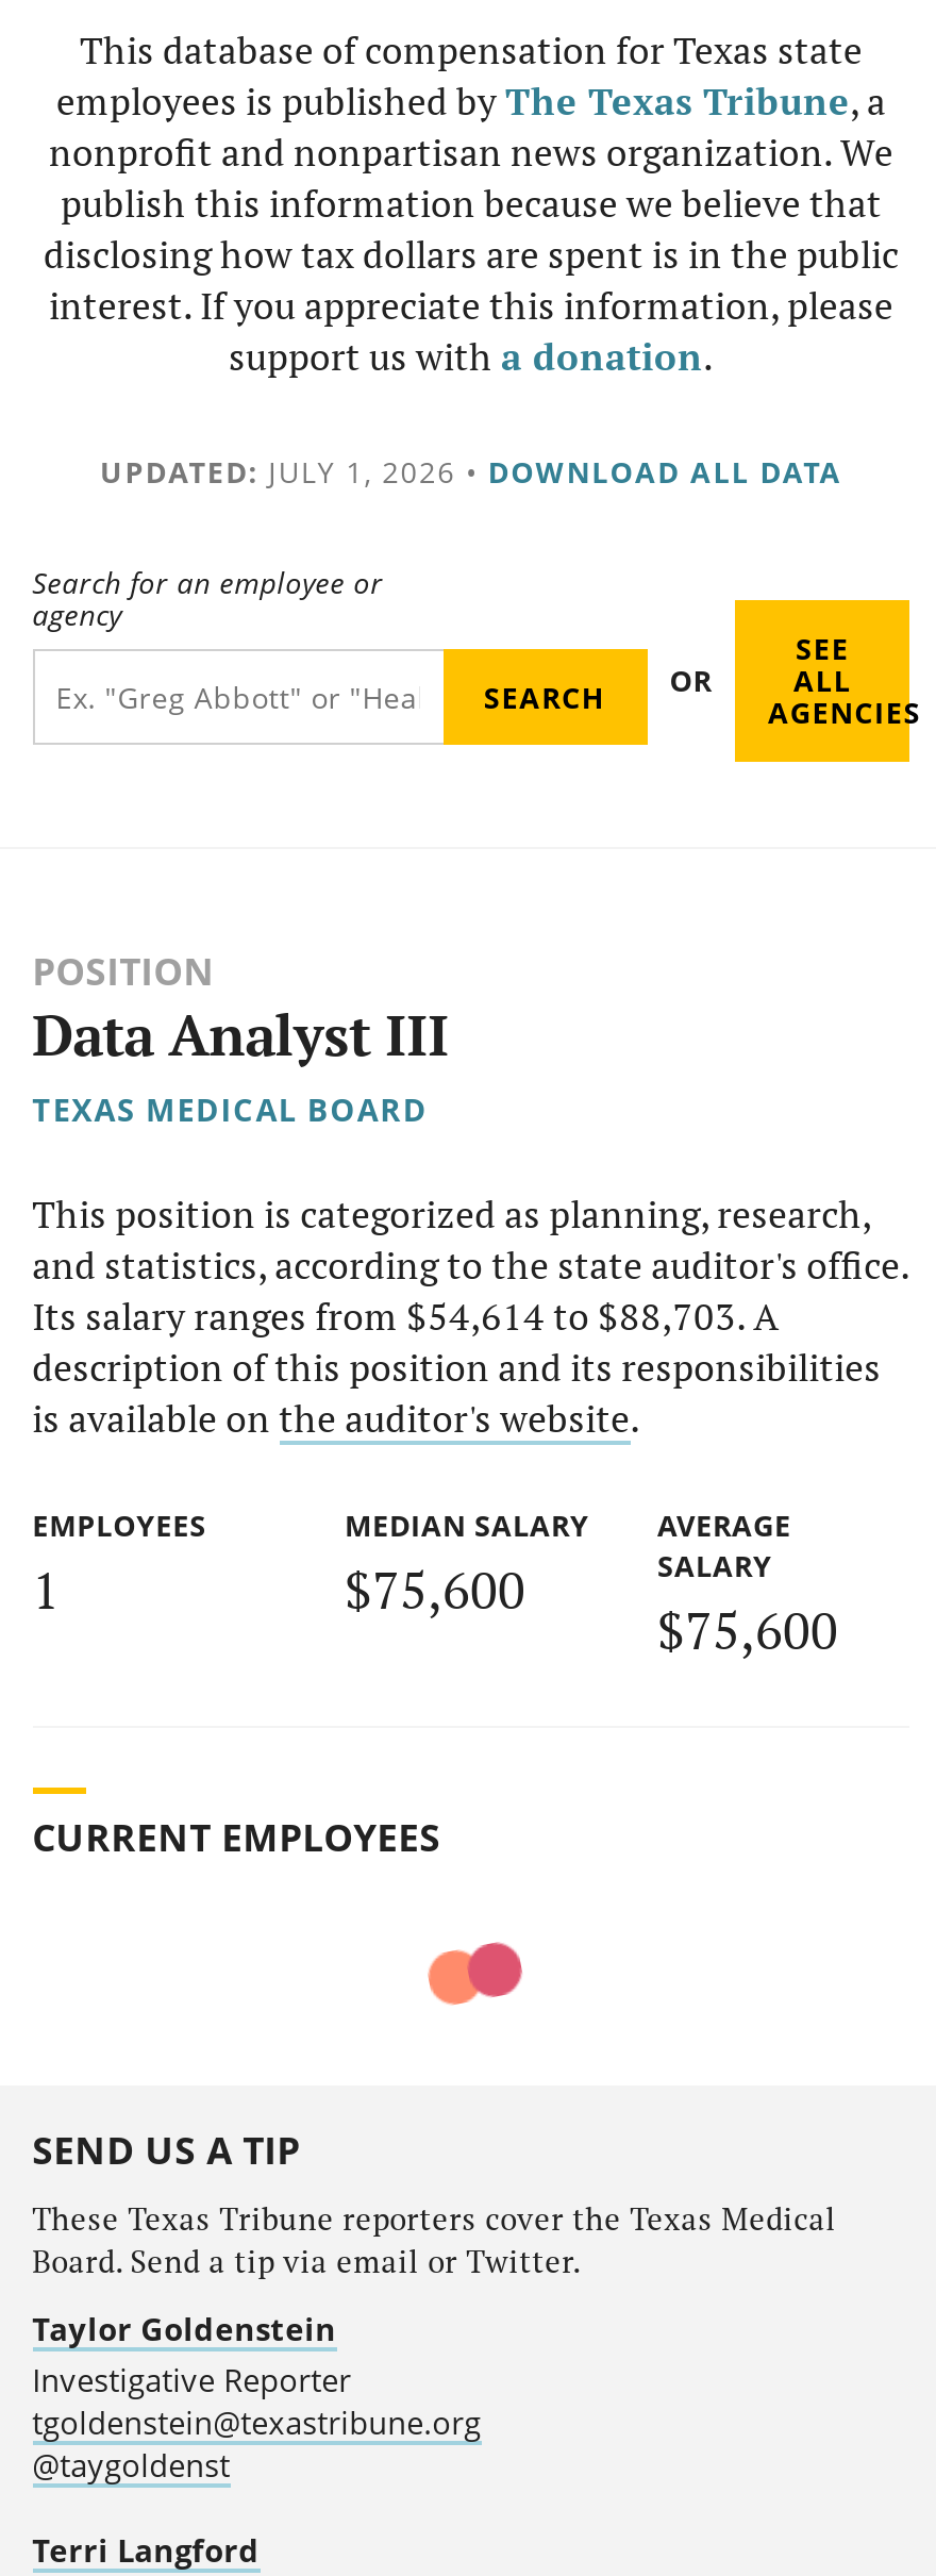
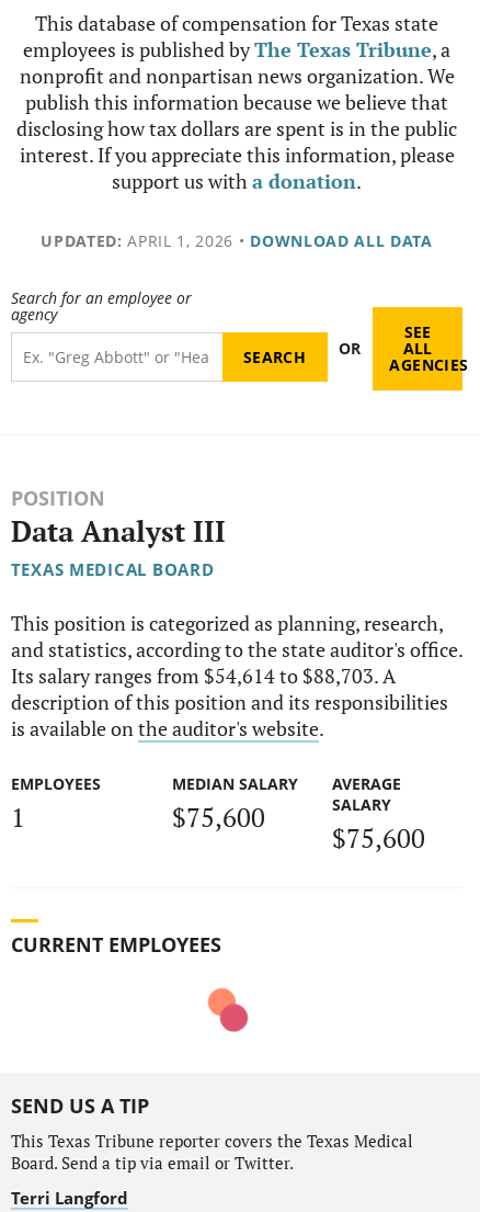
- UPDATED: JULY 1, 2026 • DOWNLOAD ALL DATA
+ UPDATED: APRIL 1, 2026 • DOWNLOAD ALL DATA

- [image]
+ [image]

- These Texas Tribune reporters cover the Texas Medical
+ This Texas Tribune reporter covers the Texas Medical

- Taylor Goldenstein
- Investigative Reporter
- tgoldenstein@texastribune.org
- @taygoldenst
